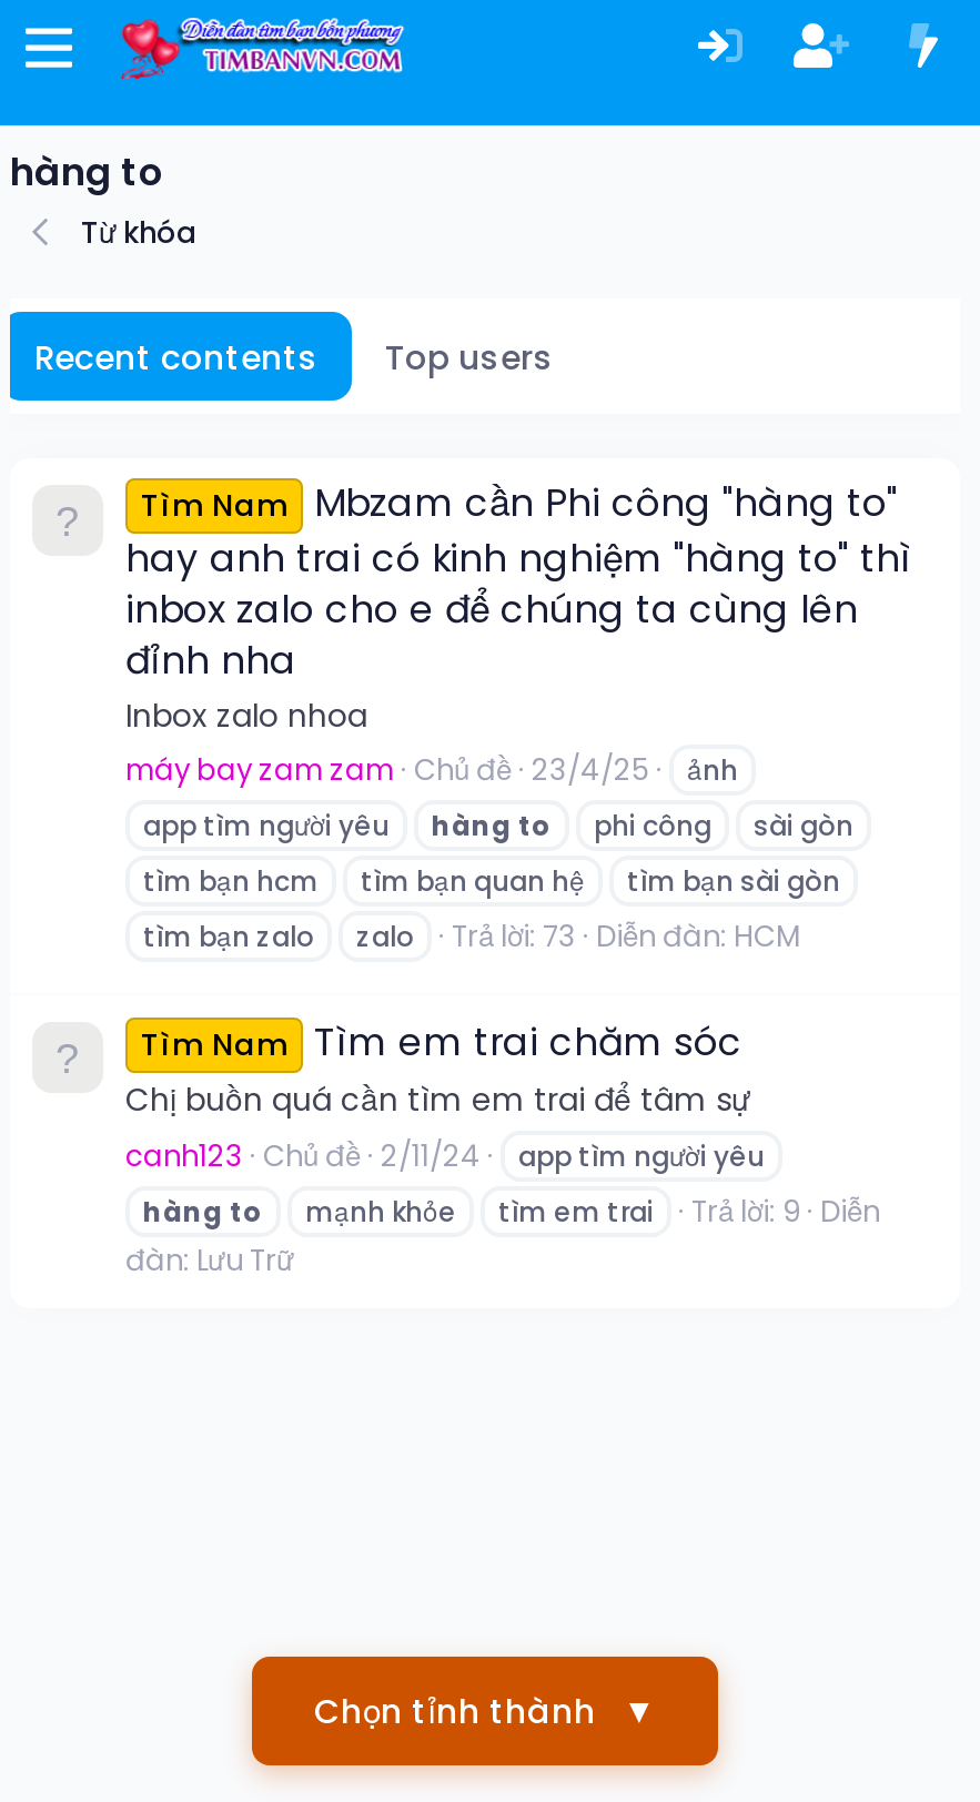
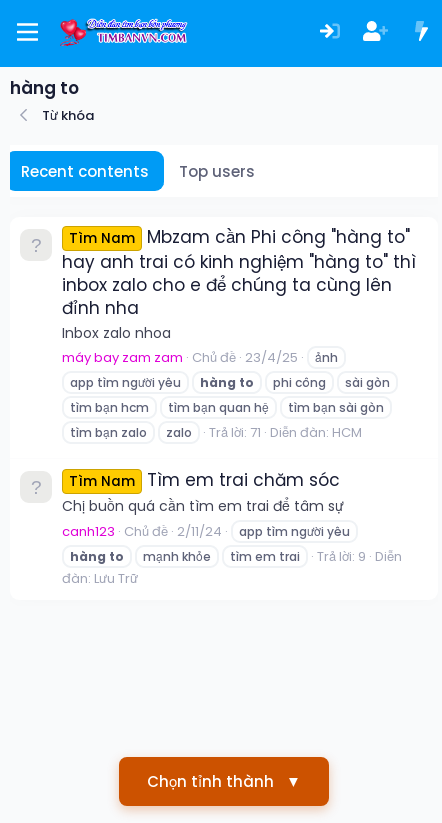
- Trả lời: 73 Diễn đàn: HCM
+ Trả lời: 71 Diễn đàn: HCM
